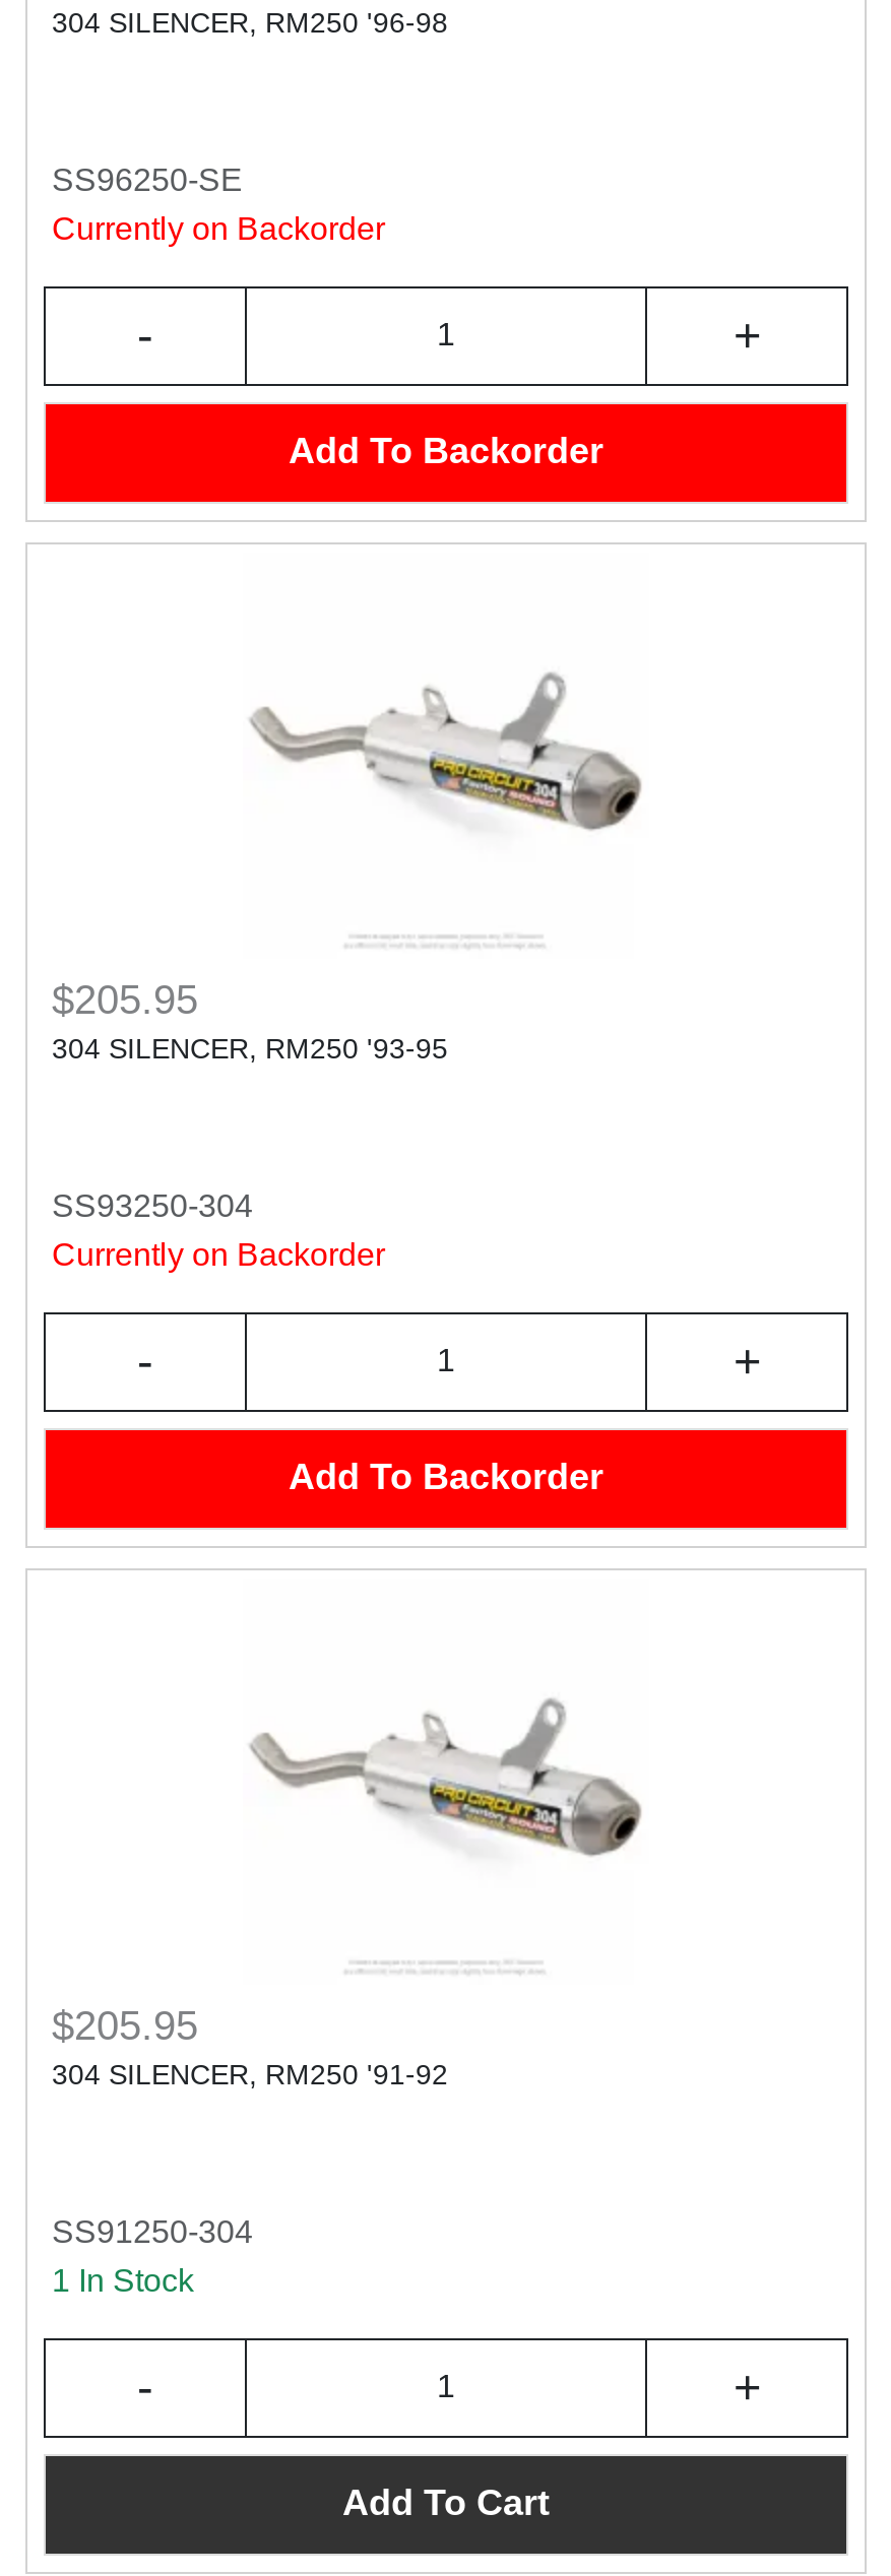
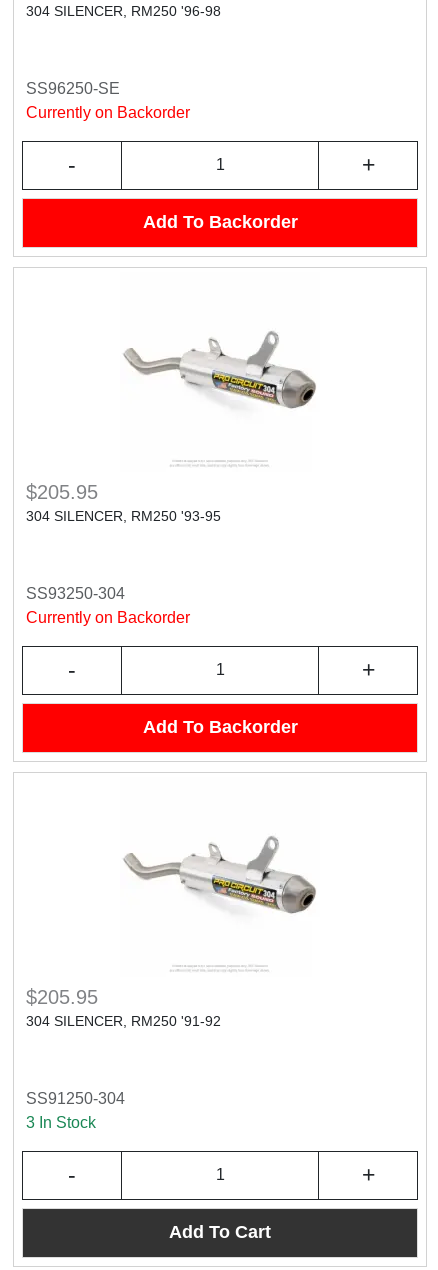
- 1 In Stock
+ 3 In Stock
